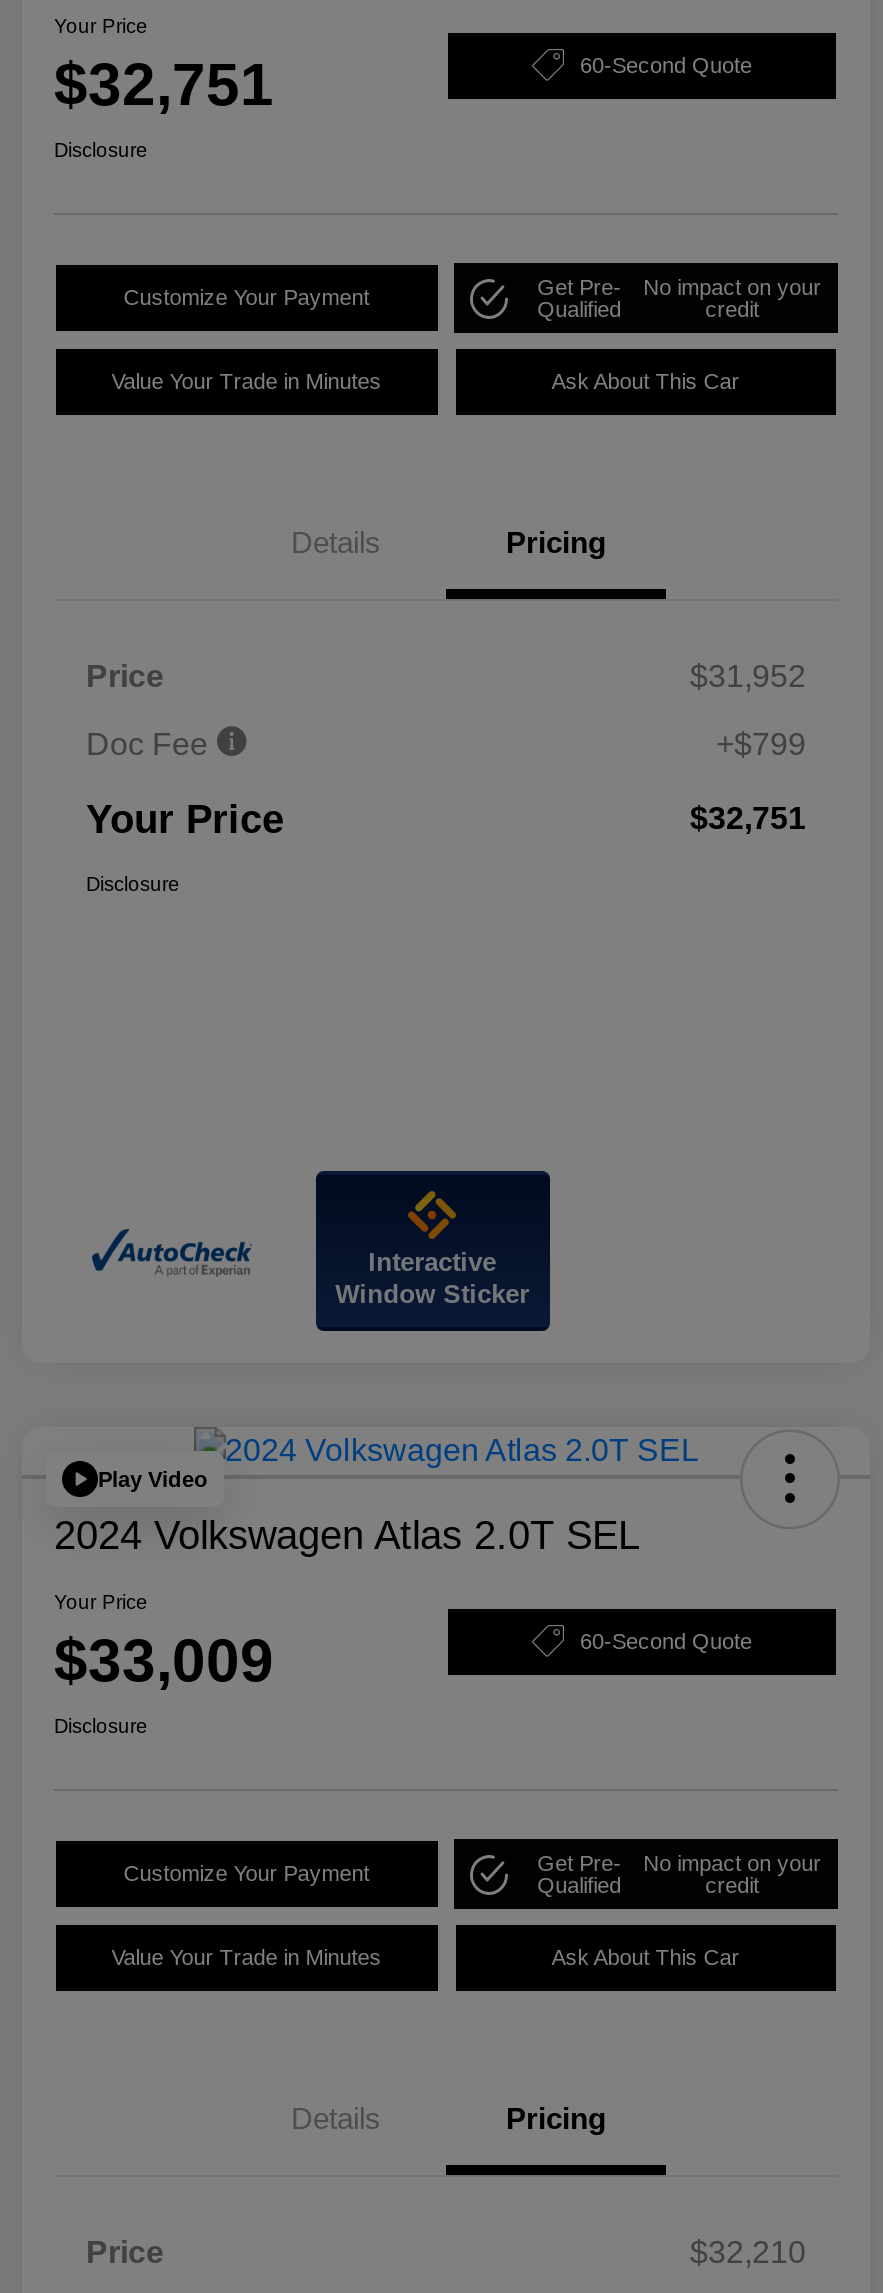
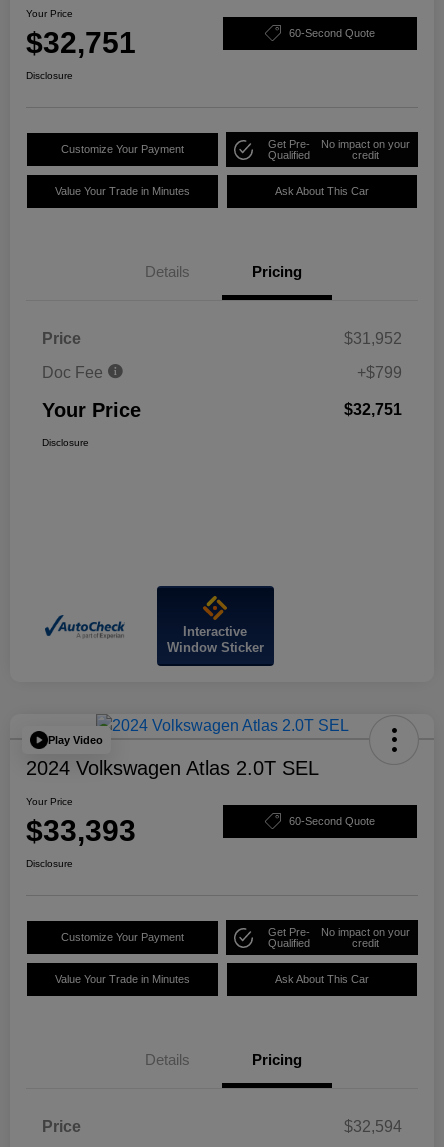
- $33,009
+ $33,393

- $32,210
+ $32,594
